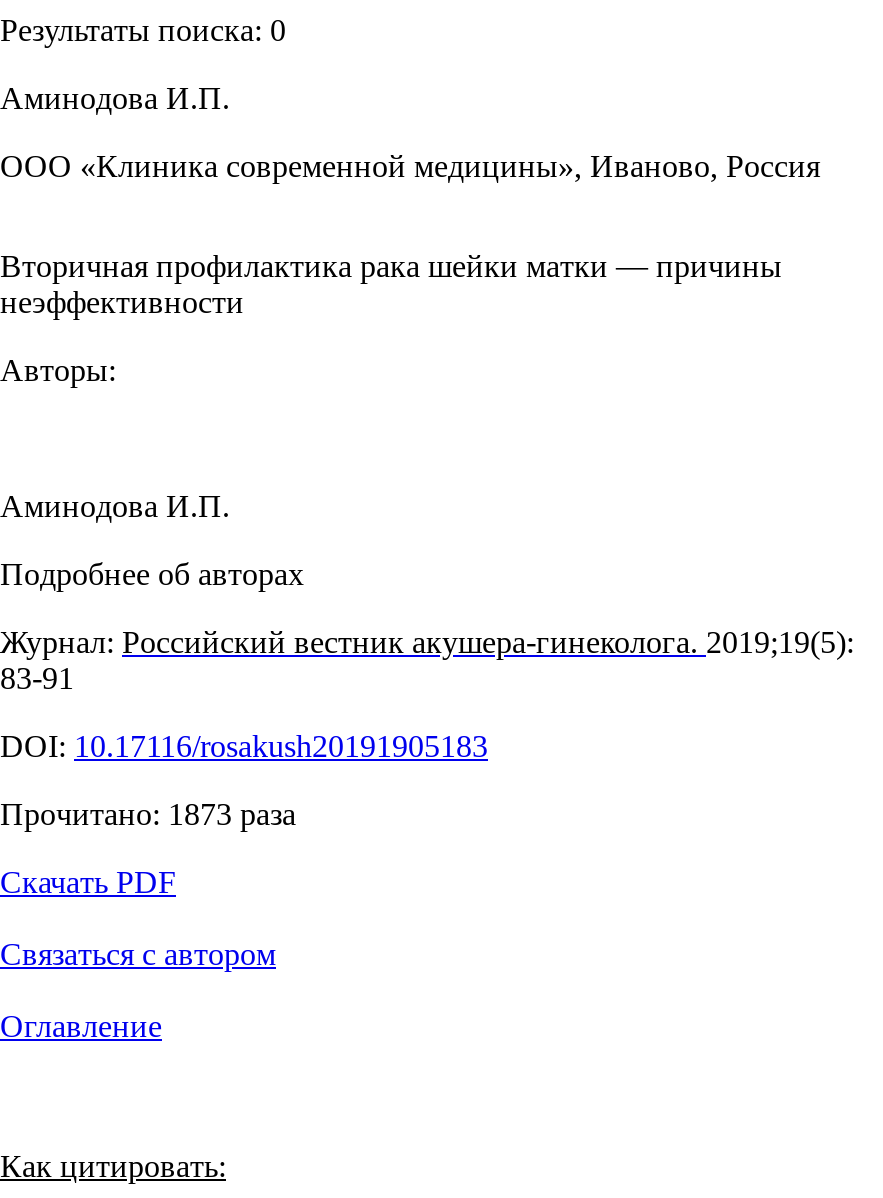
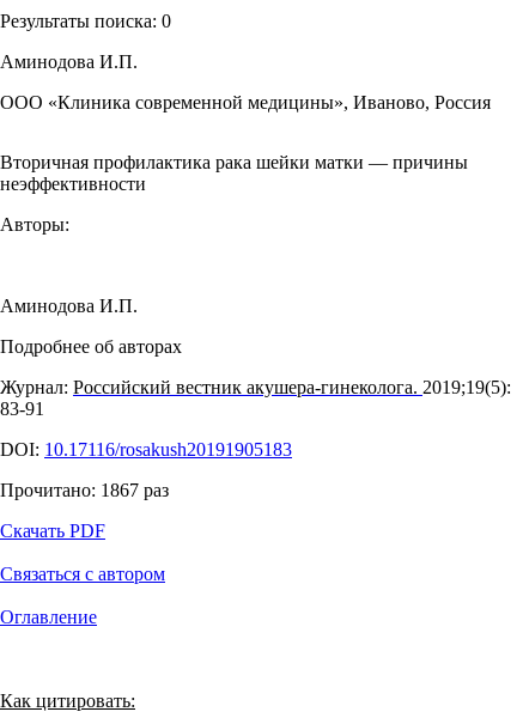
- Прочитано: 1873 раза
+ Прочитано: 1867 раз
